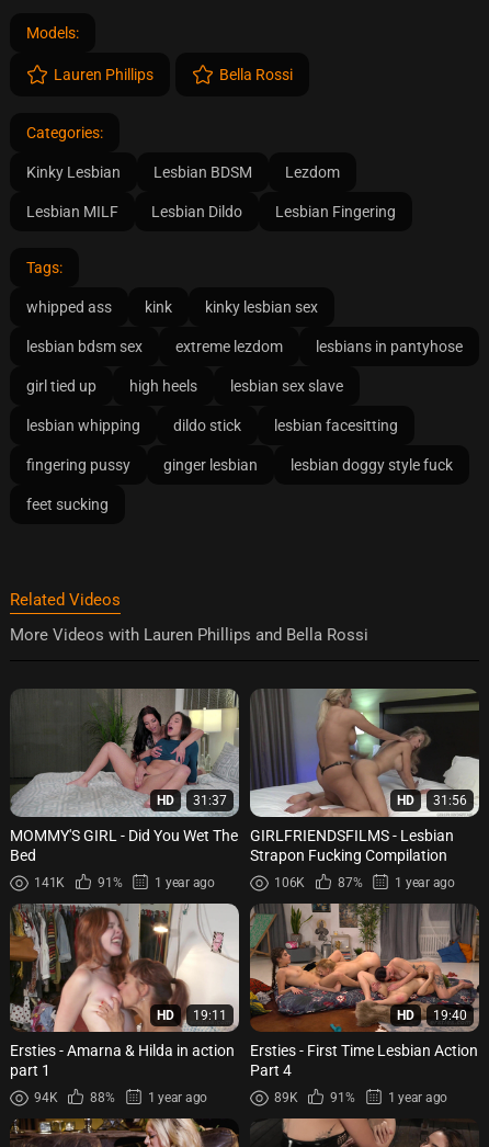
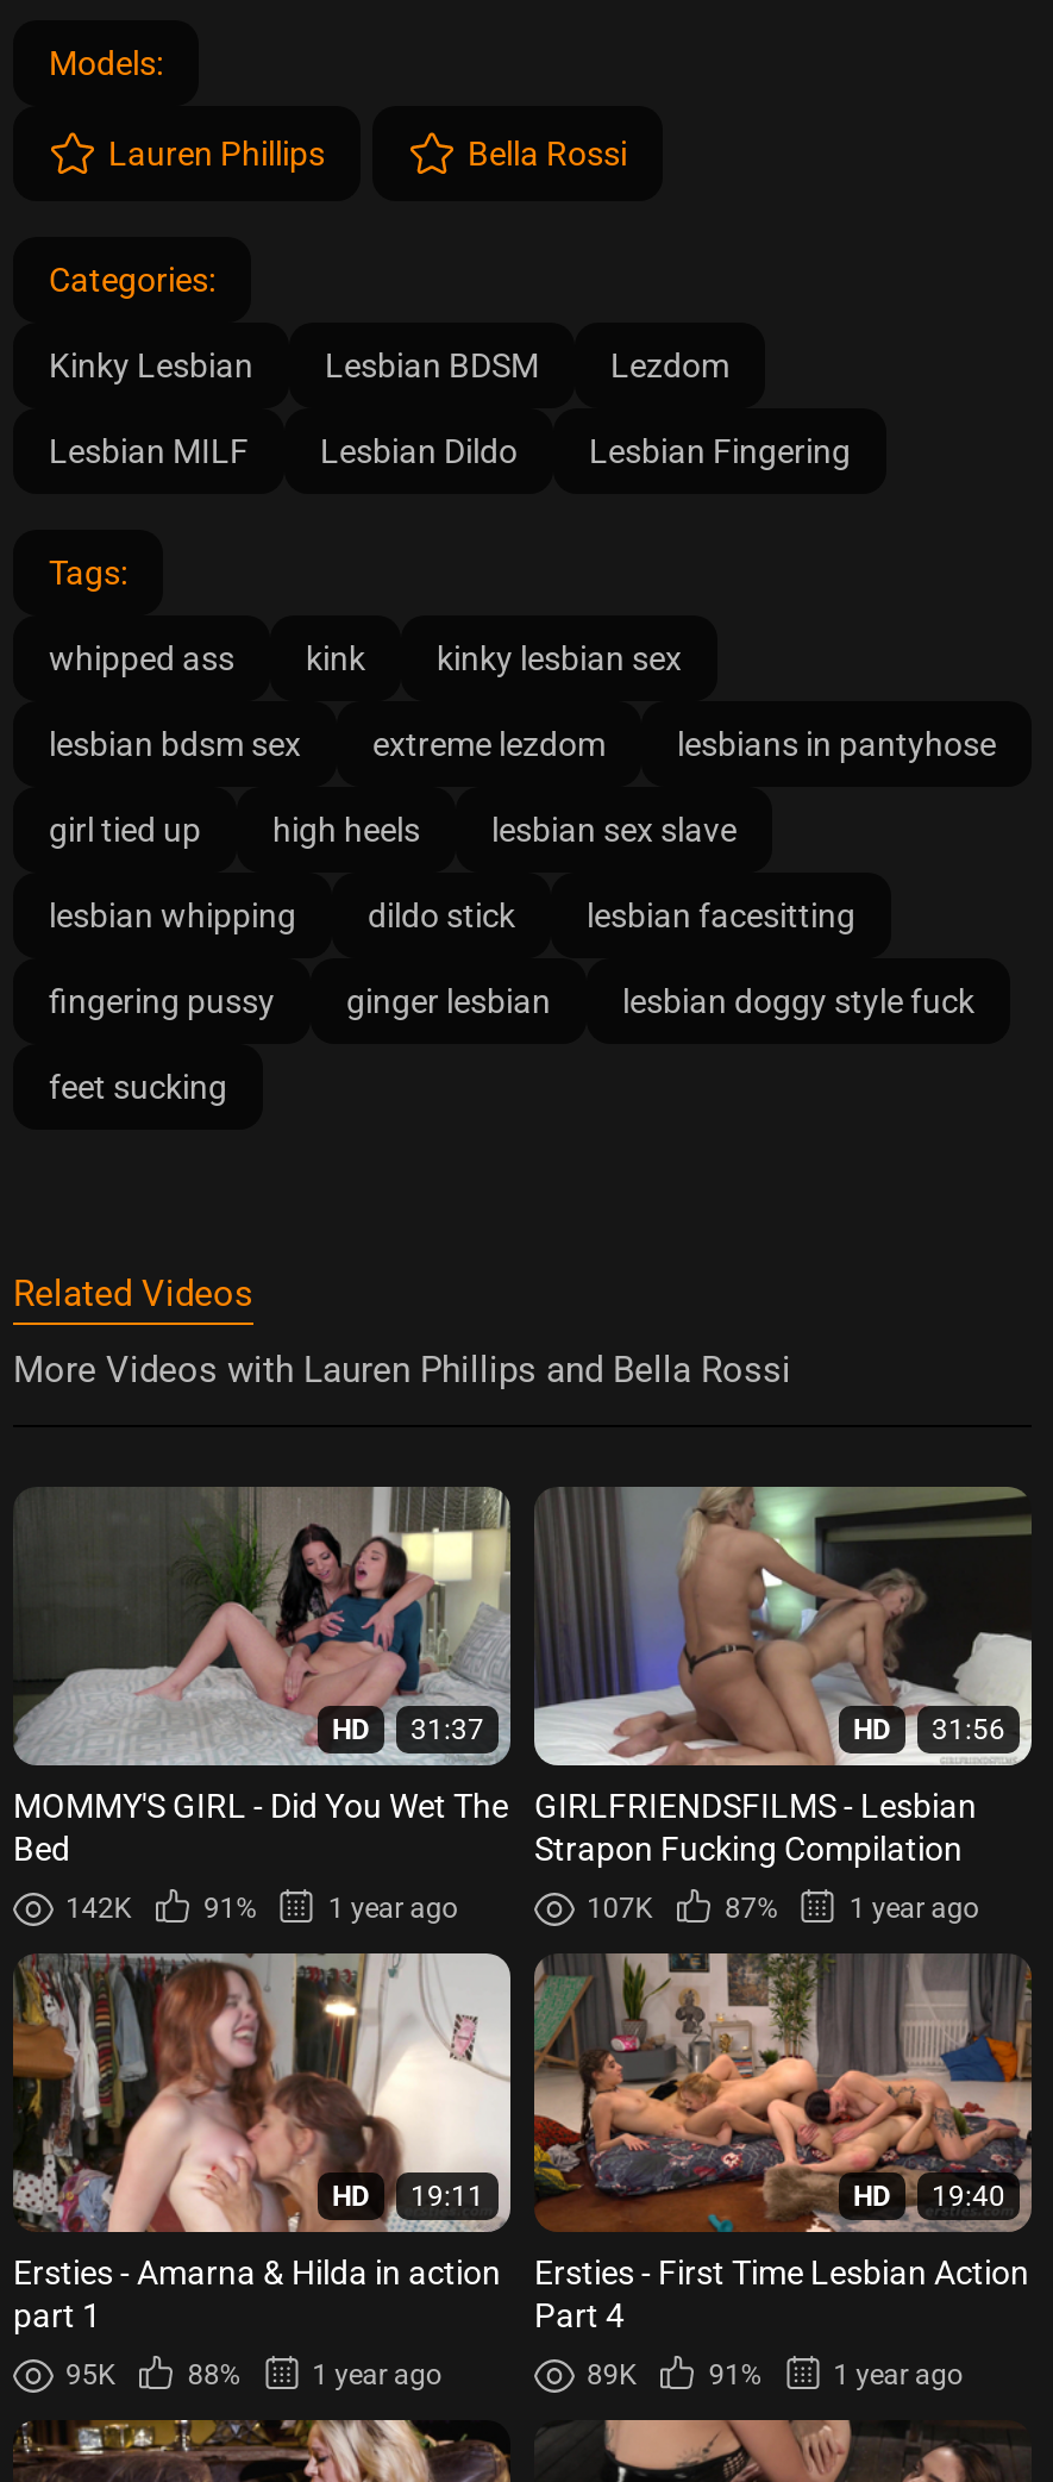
- 141K
+ 142K

- 106K
+ 107K

- 94K
+ 95K
